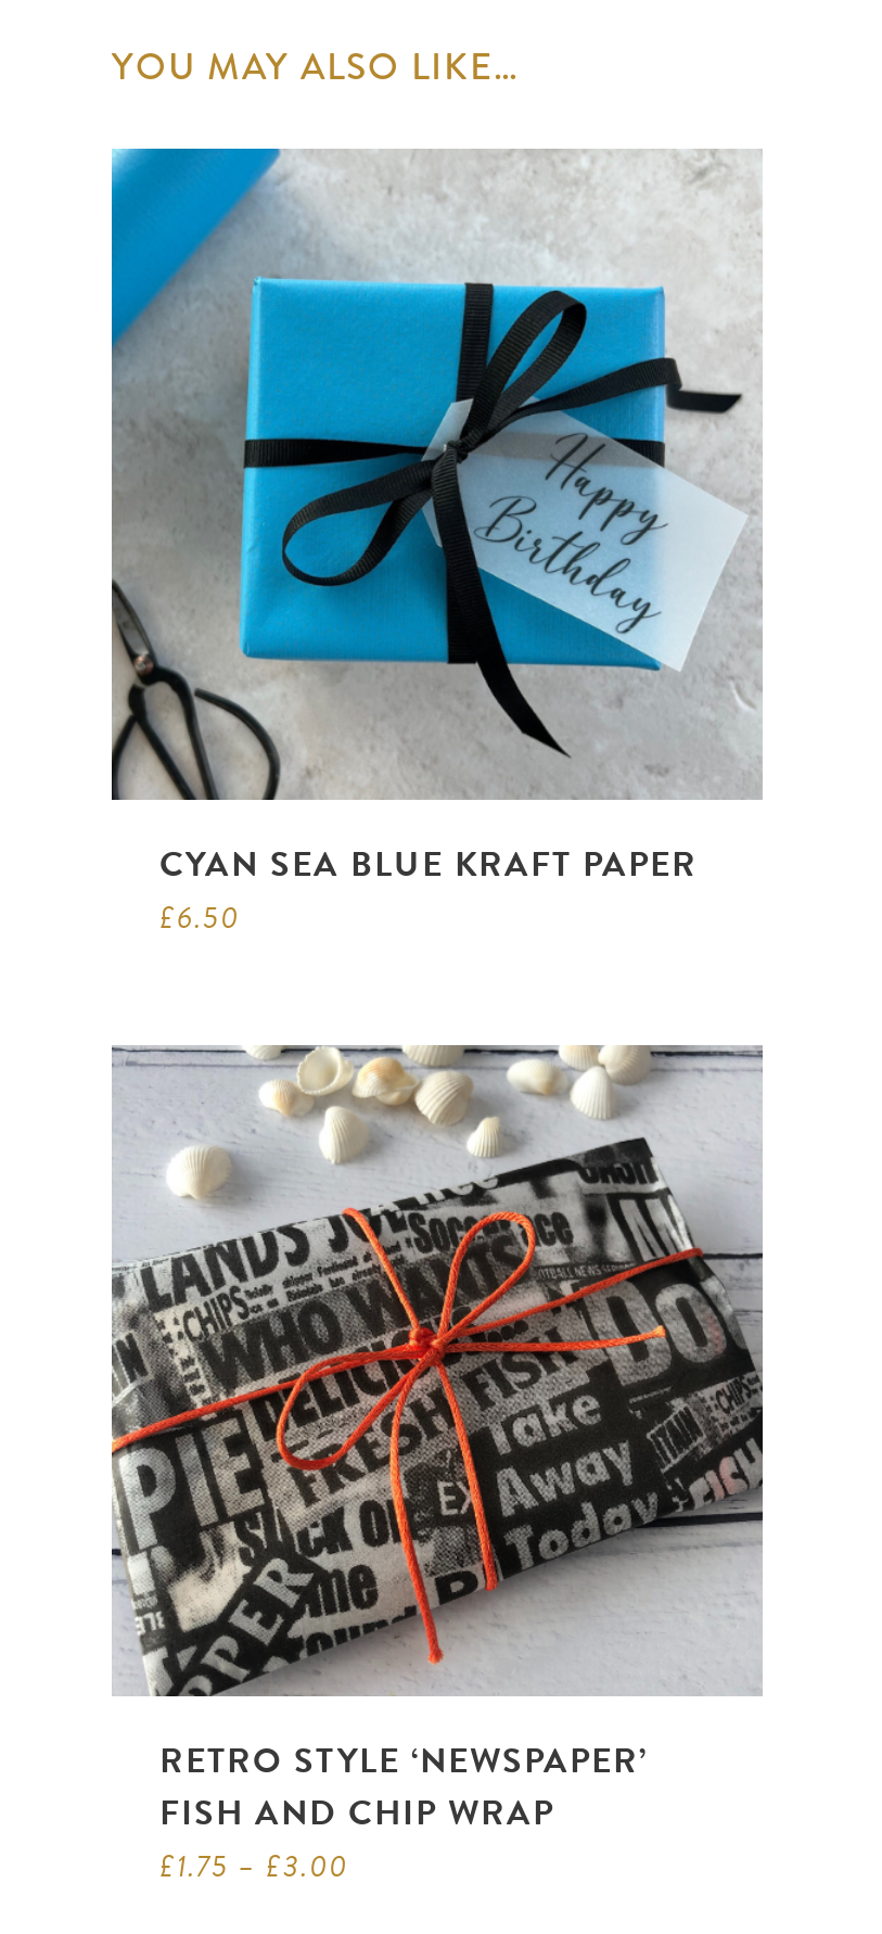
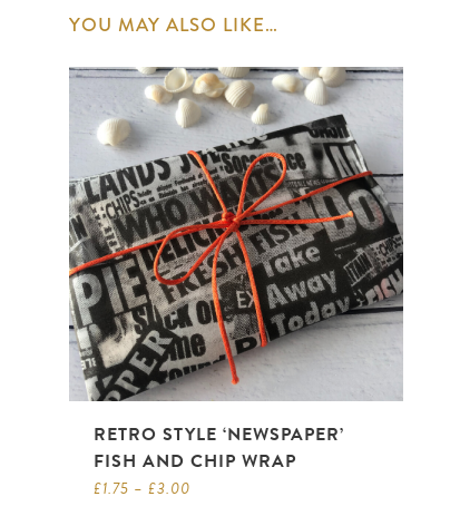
- [image]
- CYAN SEA BLUE KRAFT PAPER
- £6.50
